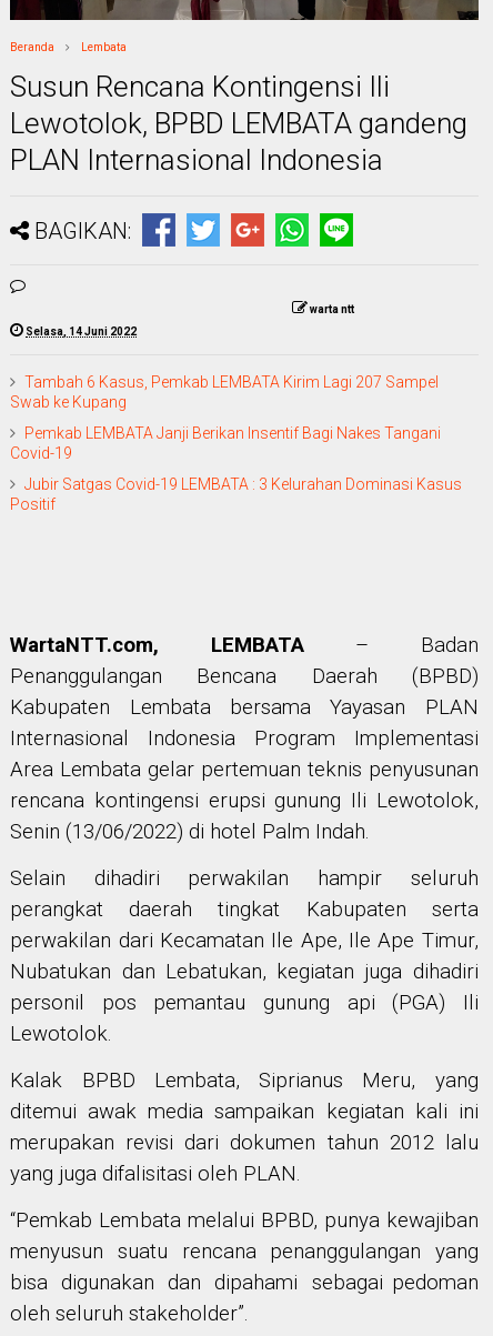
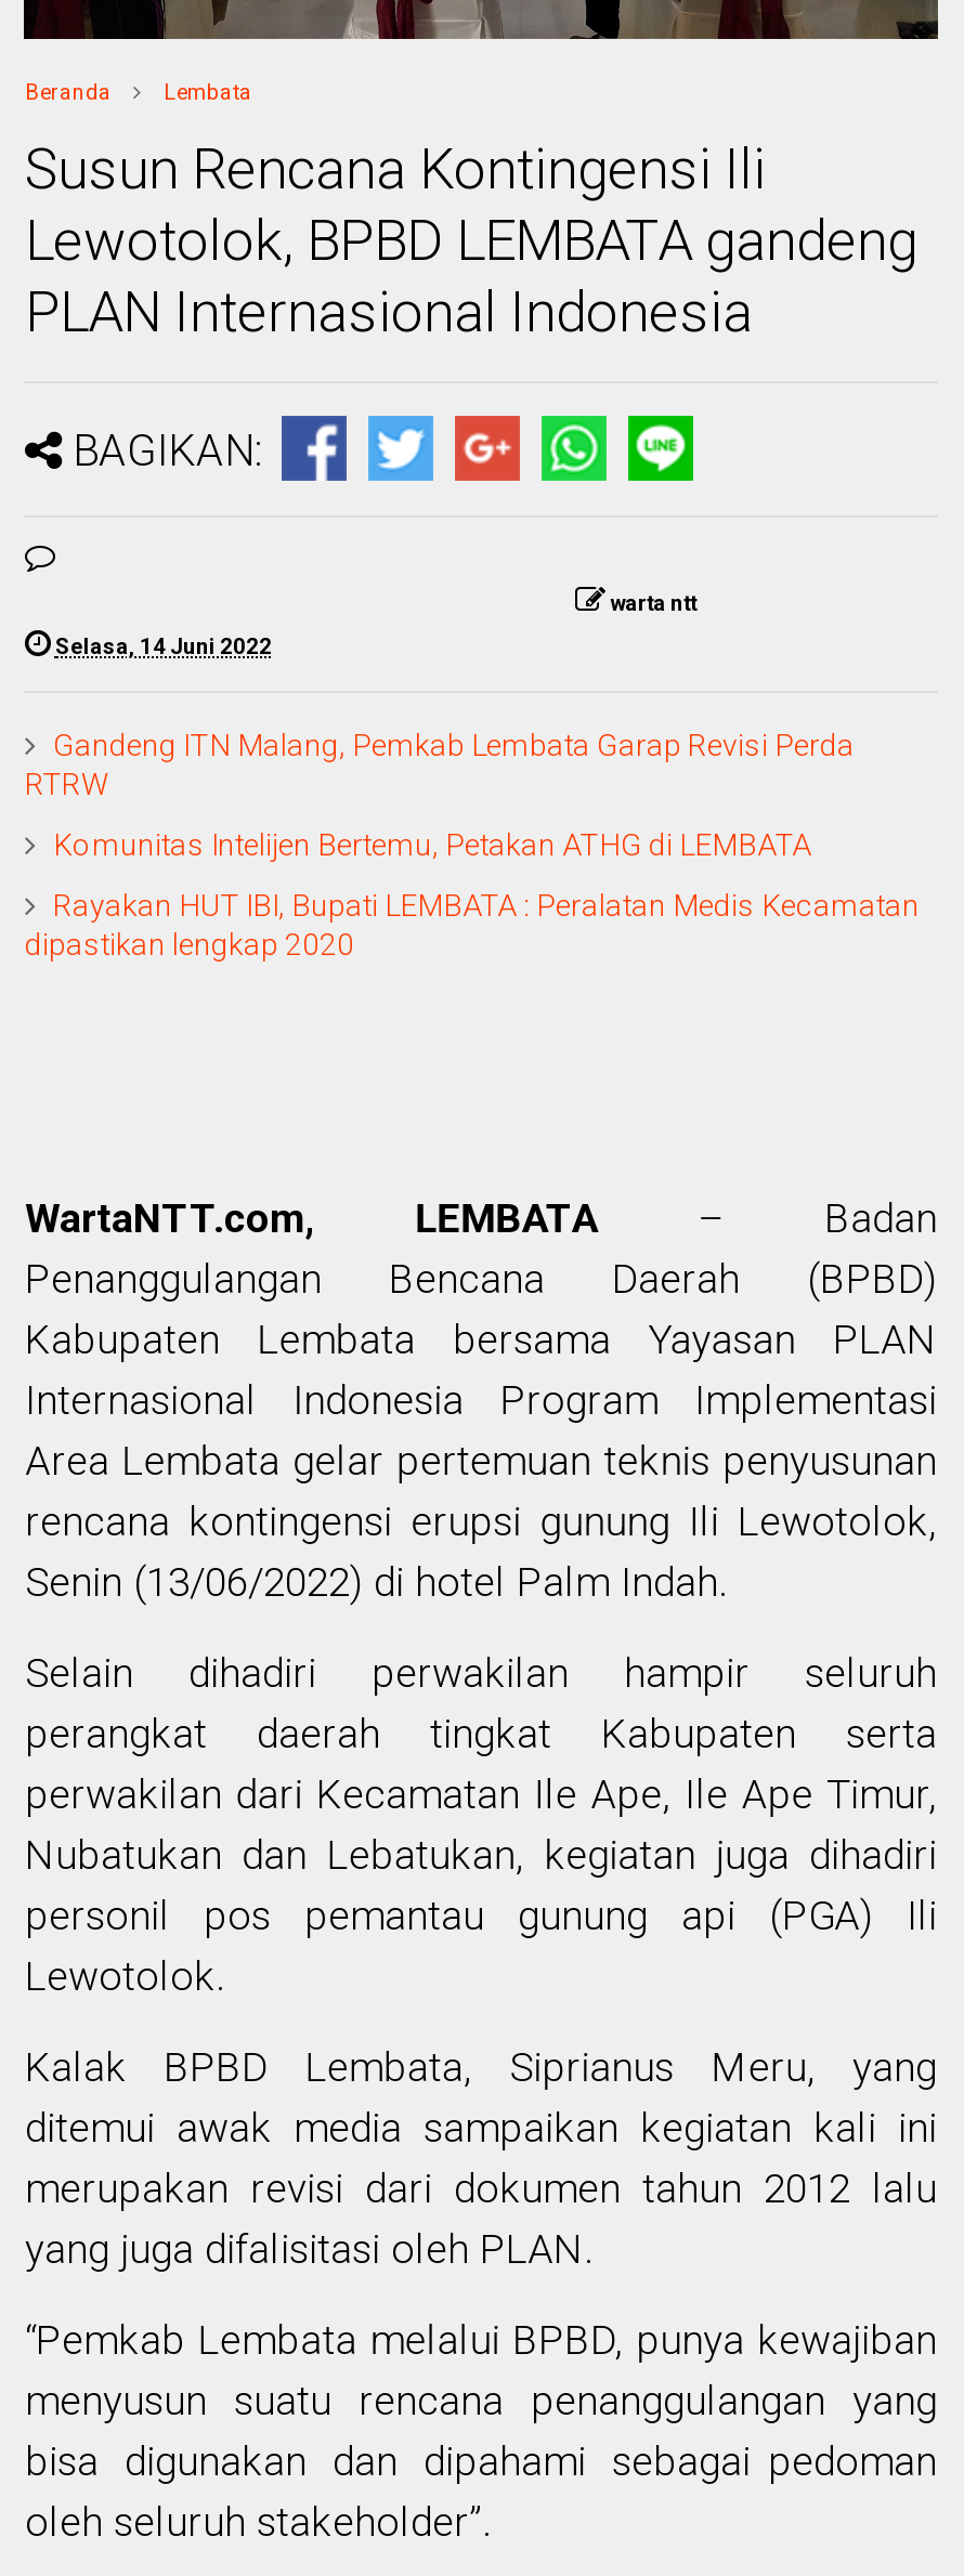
- Tambah 6 Kasus, Pemkab LEMBATA Kirim Lagi 207 Sampel
- Swab ke Kupang
+ Gandeng ITN Malang, Pemkab Lembata Garap Revisi Perda
+ RTRW

- Pemkab LEMBATA Janji Berikan Insentif Bagi Nakes Tangani
- Covid-19
+ Komunitas Intelijen Bertemu, Petakan ATHG di LEMBATA

- Jubir Satgas Covid-19 LEMBATA : 3 Kelurahan Dominasi Kasus
- Positif
+ Rayakan HUT IBI, Bupati LEMBATA : Peralatan Medis Kecamatan
+ dipastikan lengkap 2020
